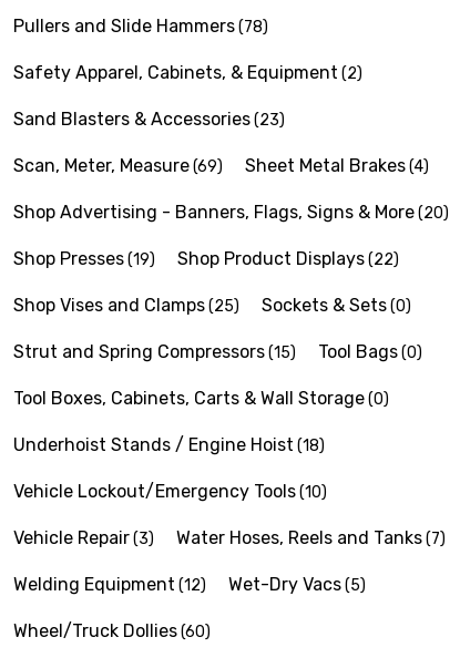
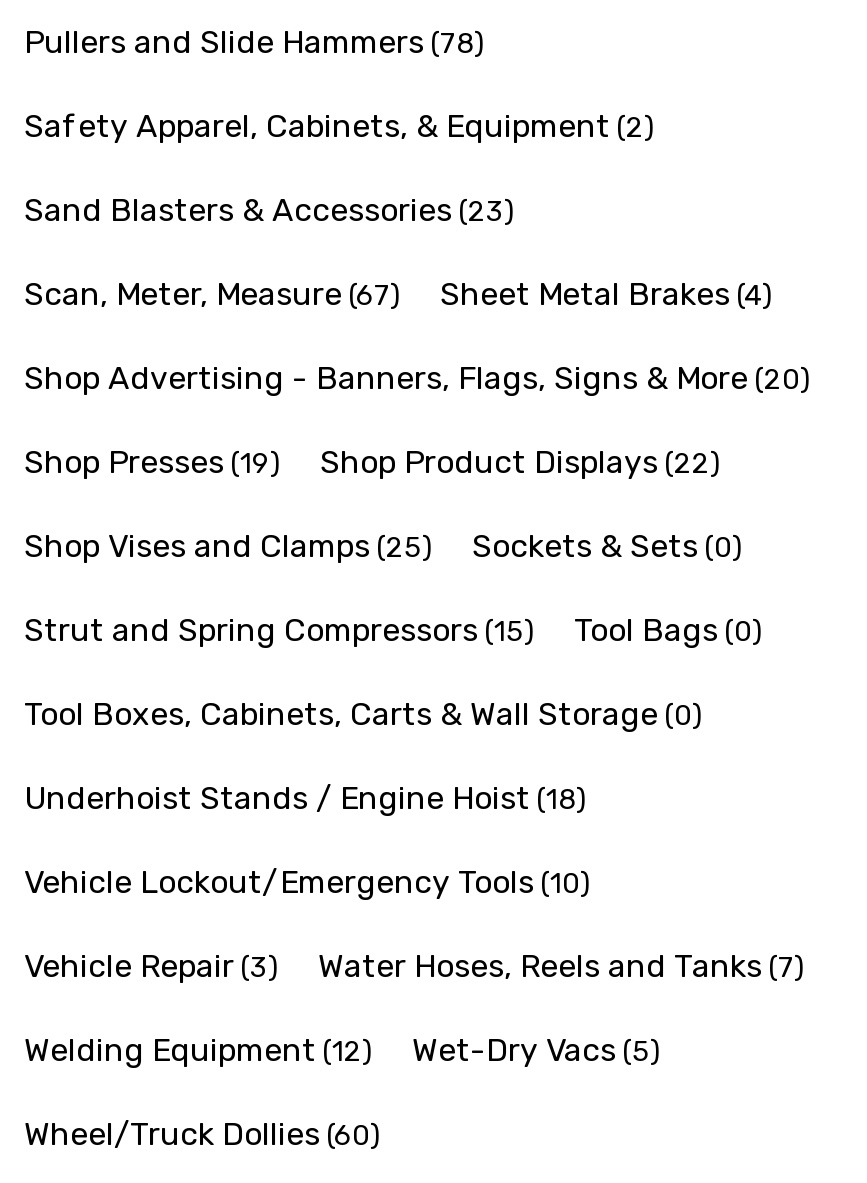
- Scan, Meter, Measure (69)
+ Scan, Meter, Measure (67)
